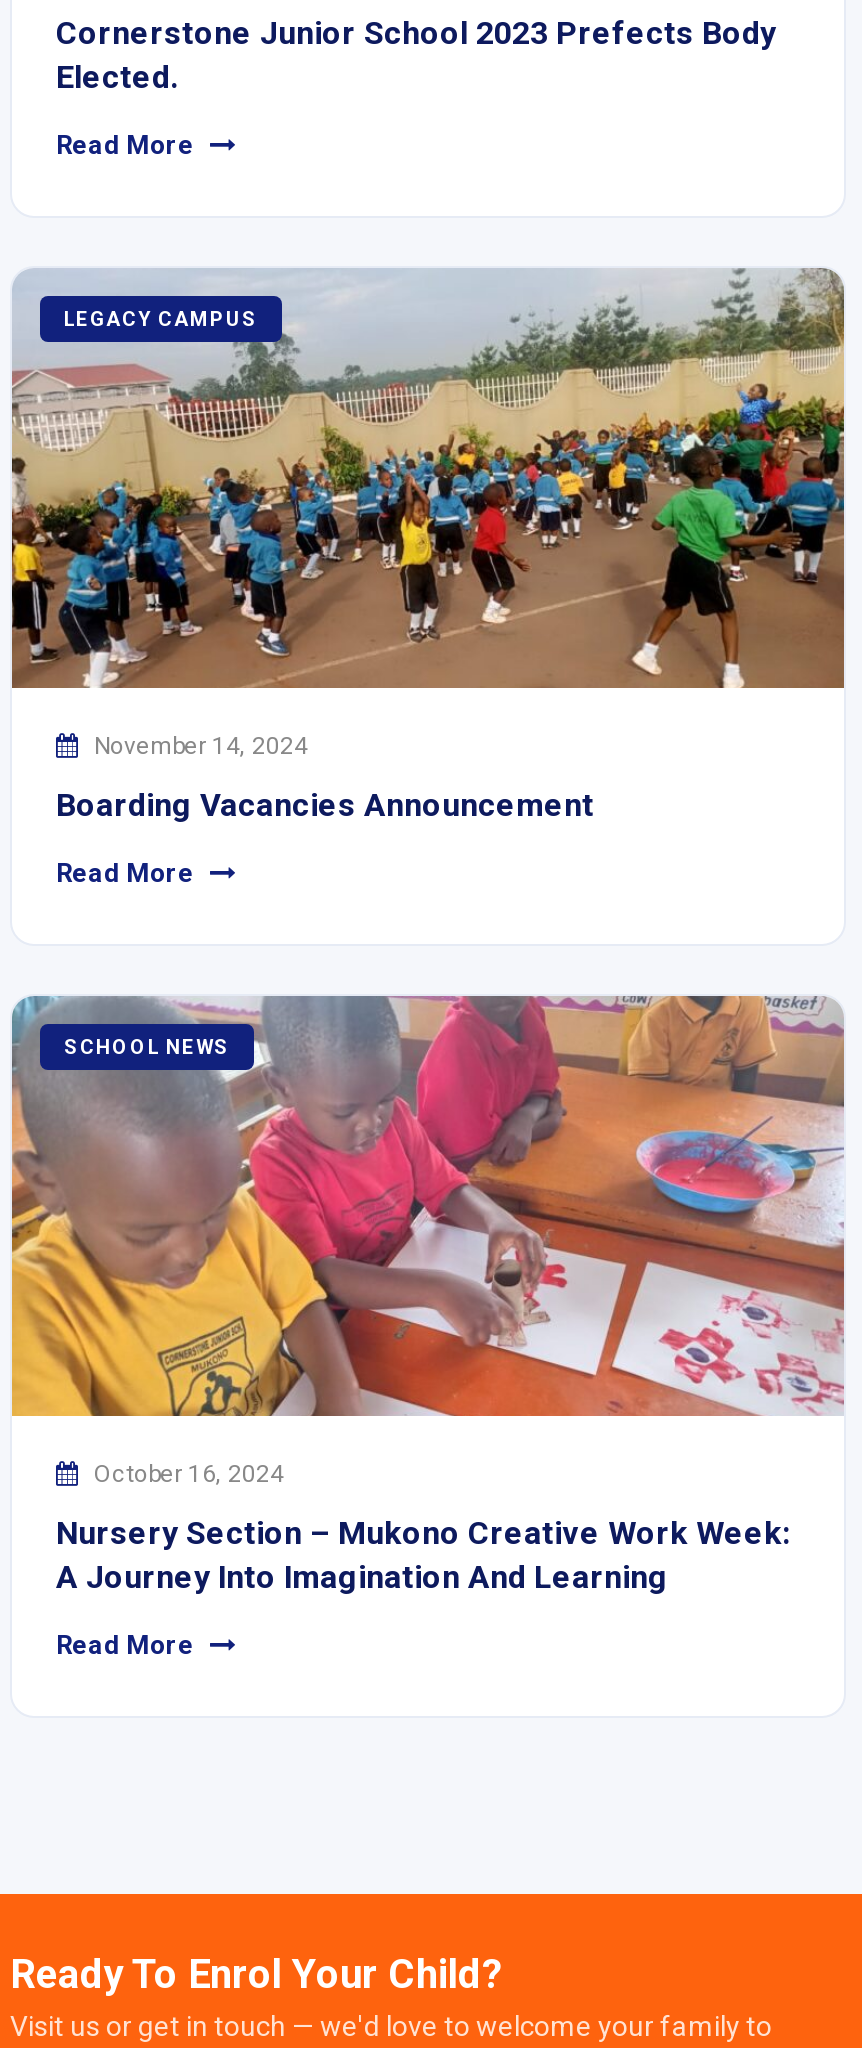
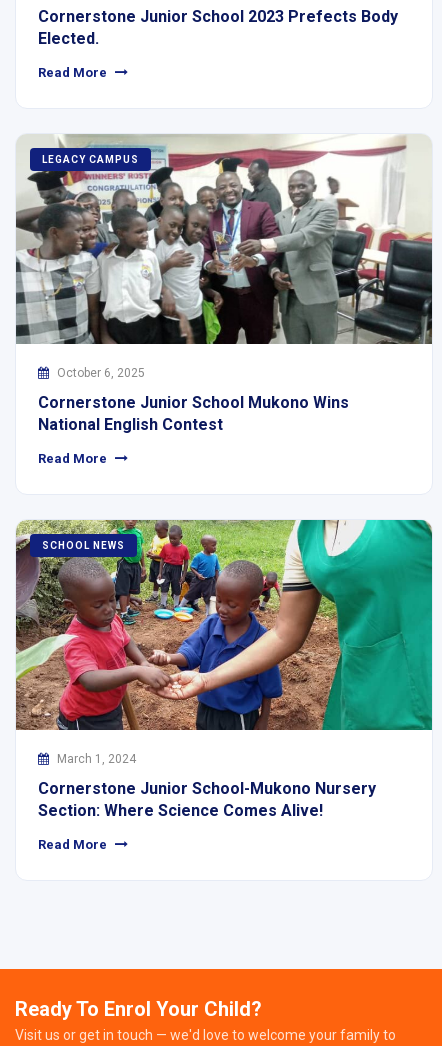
- [image]
- November 14, 2024
+ [image]
+ October 6, 2025

- Boarding Vacancies Announcement
+ Cornerstone Junior School Mukono Wins
+ National English Contest

- [image]
- October 16, 2024
+ [image]
+ March 1, 2024

- Nursery Section – Mukono Creative Work Week:
- A Journey Into Imagination And Learning
+ Cornerstone Junior School-Mukono Nursery
+ Section: Where Science Comes Alive!
